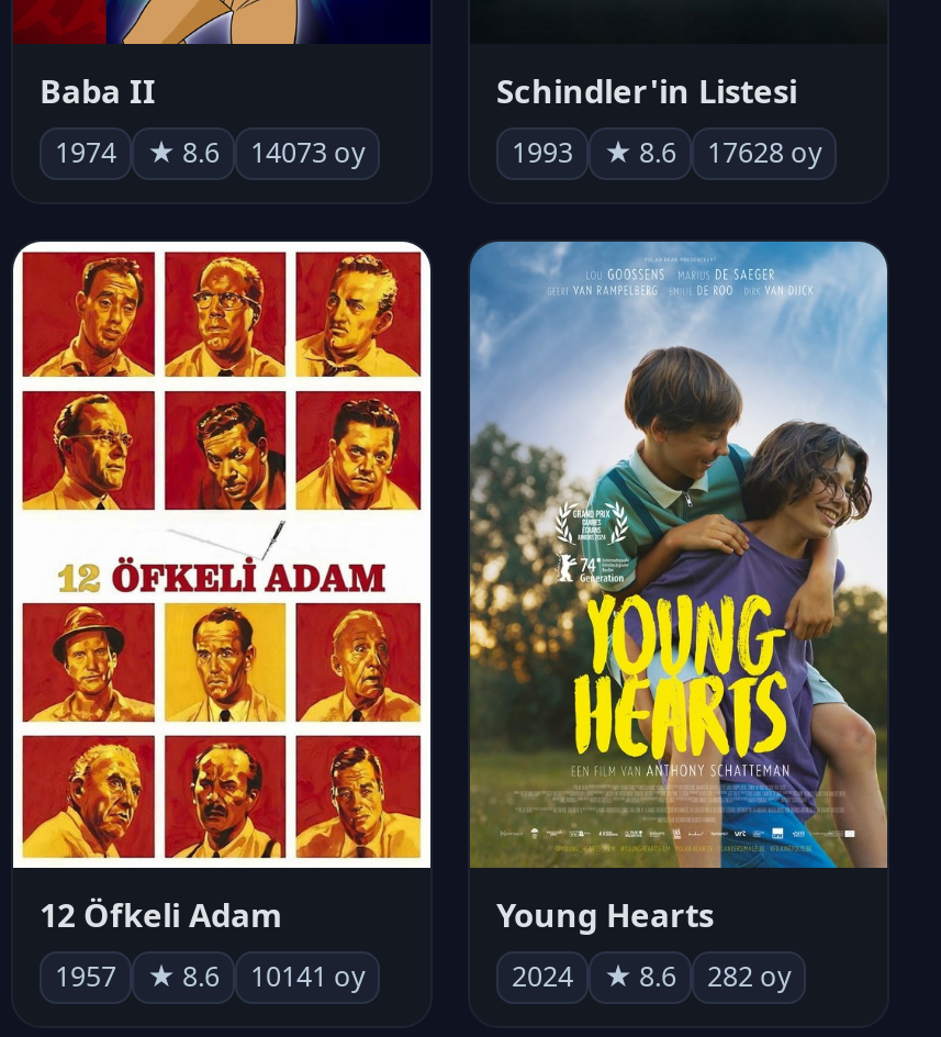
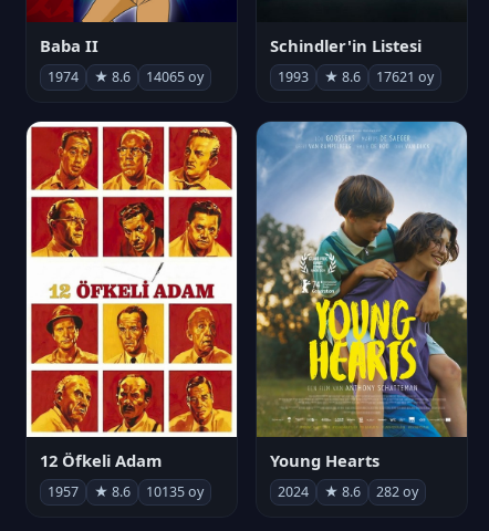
- 14073 oy
+ 14065 oy

- 17628 oy
+ 17621 oy

- 10141 oy
+ 10135 oy
